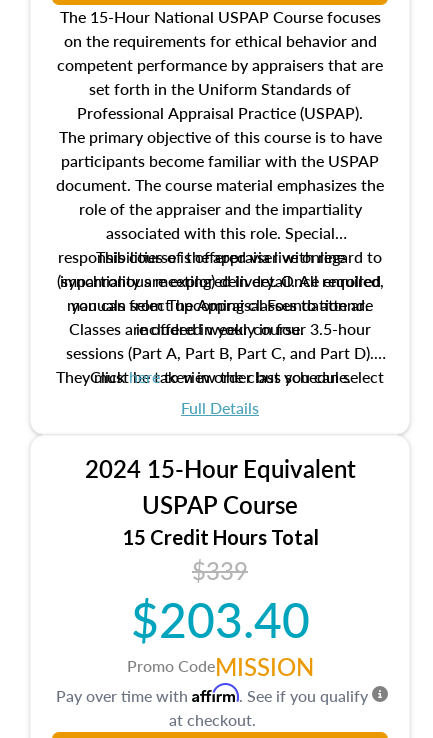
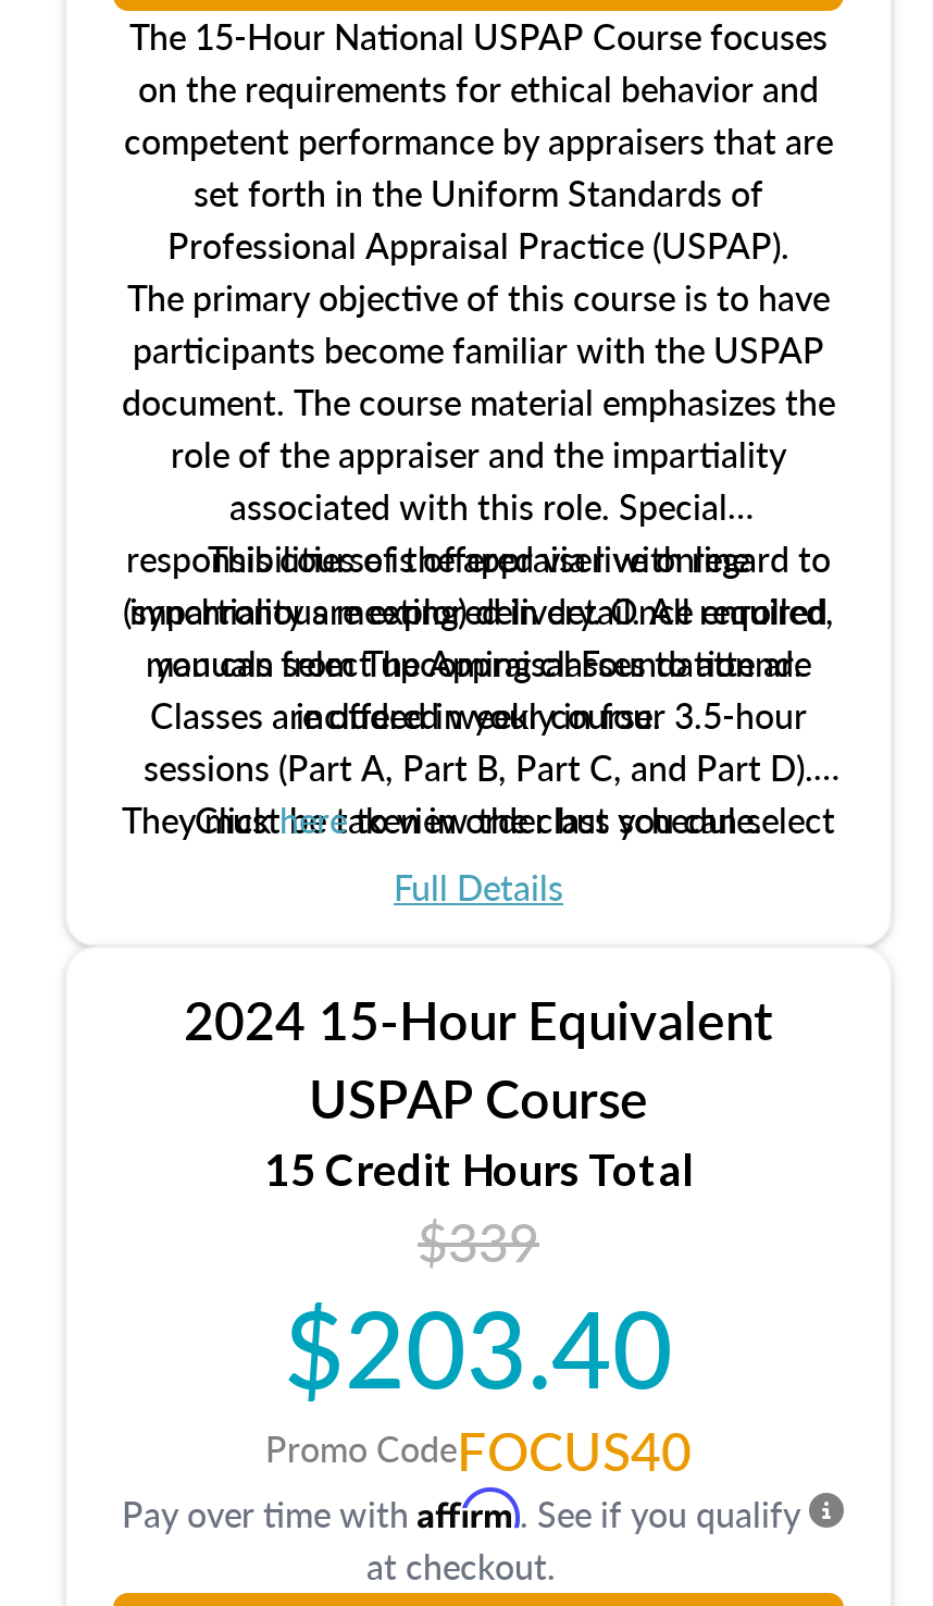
- Promo CodeMISSION
+ Promo CodeFOCUS40
